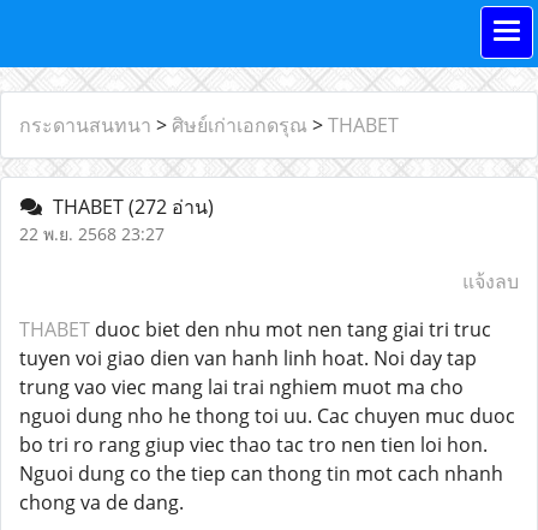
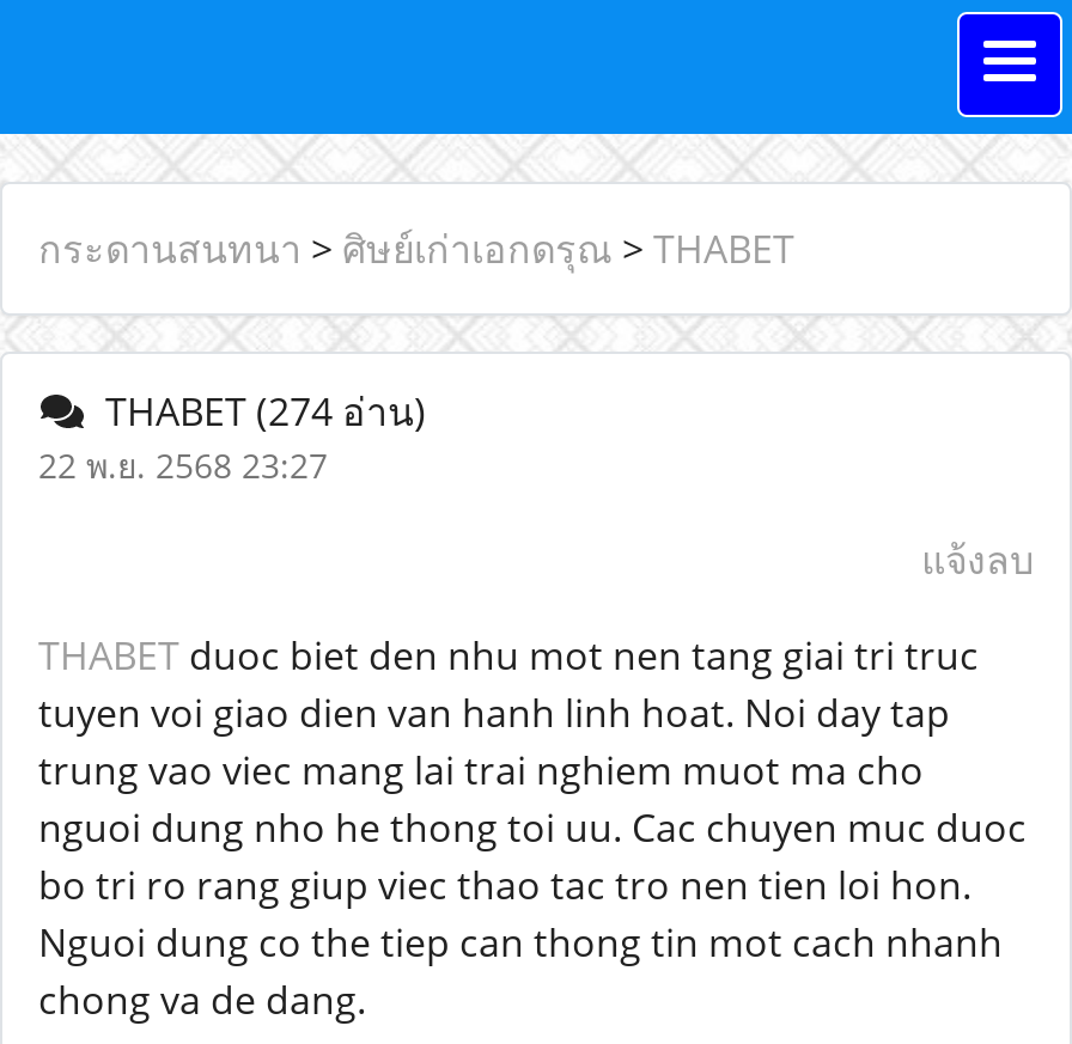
- THABET (272 อ่าน)
+ THABET (274 อ่าน)
